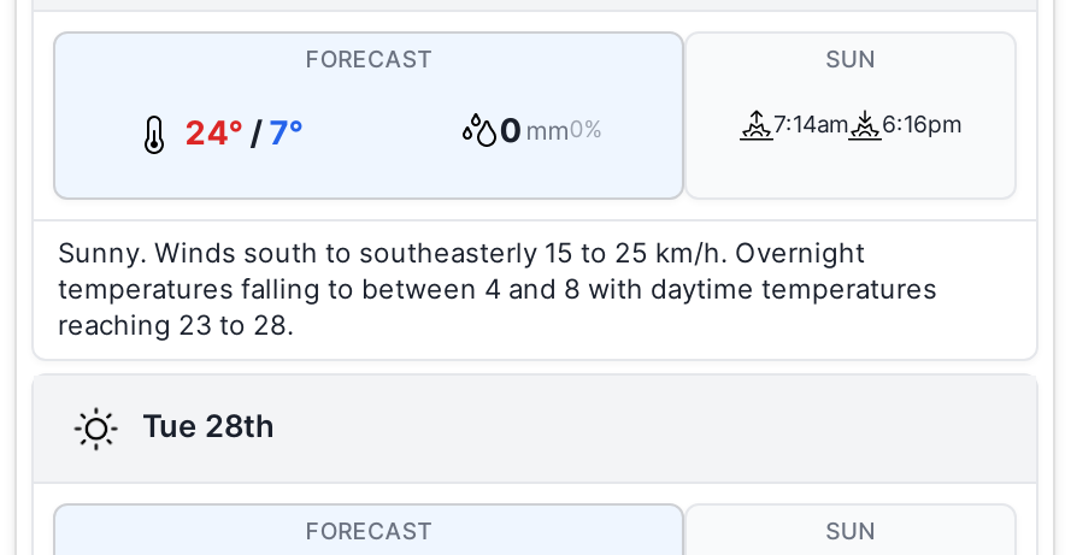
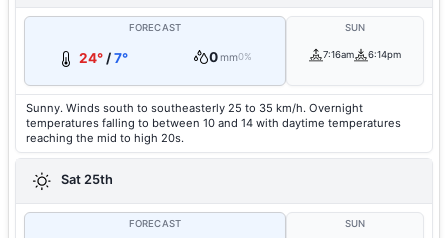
- 7:14am
- 6:16pm
+ 7:16am
+ 6:14pm

- Sunny. Winds south to southeasterly 15 to 25 km/h. Overnight
- temperatures falling to between 4 and 8 with daytime temperatures
- reaching 23 to 28.
+ Sunny. Winds south to southeasterly 25 to 35 km/h. Overnight
+ temperatures falling to between 10 and 14 with daytime temperatures
+ reaching the mid to high 20s.

- Tue 28th
+ Sat 25th
